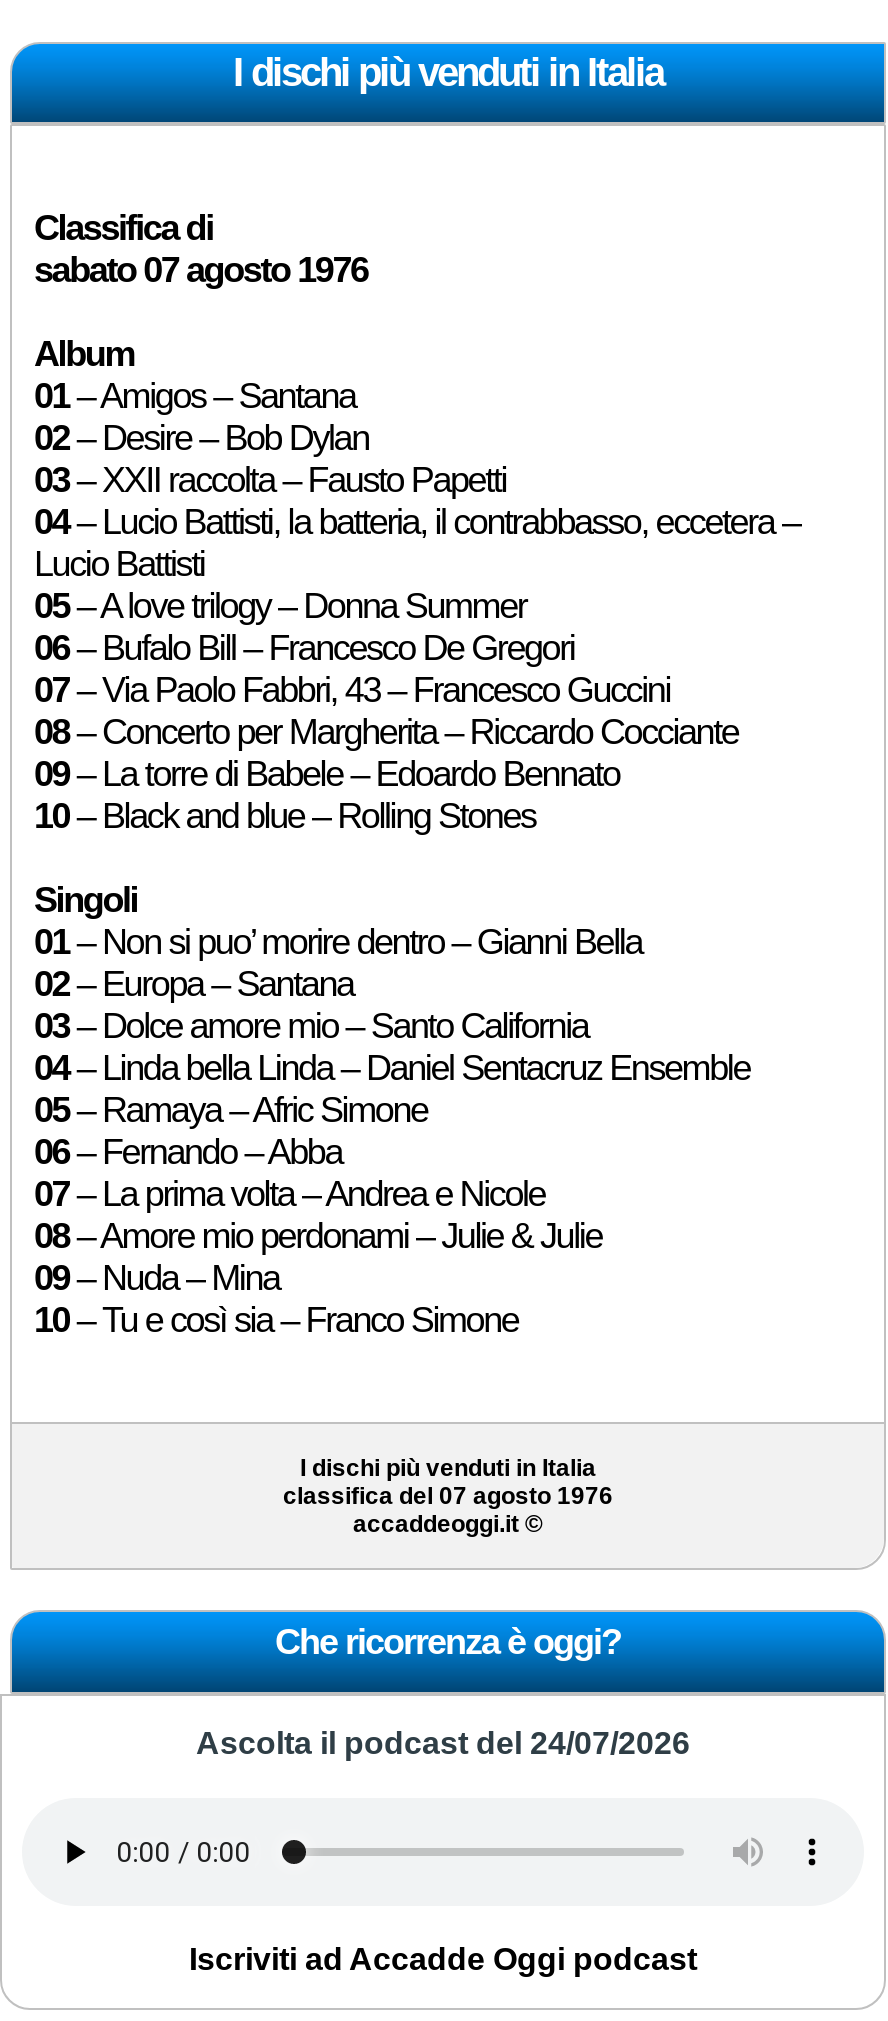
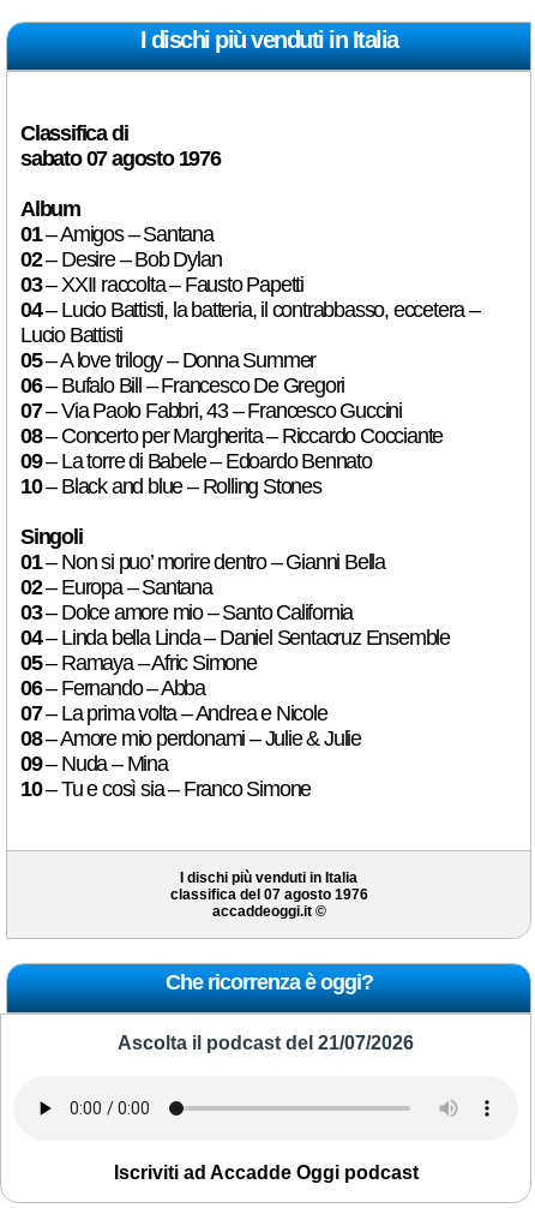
- Ascolta il podcast del 24/07/2026
+ Ascolta il podcast del 21/07/2026
